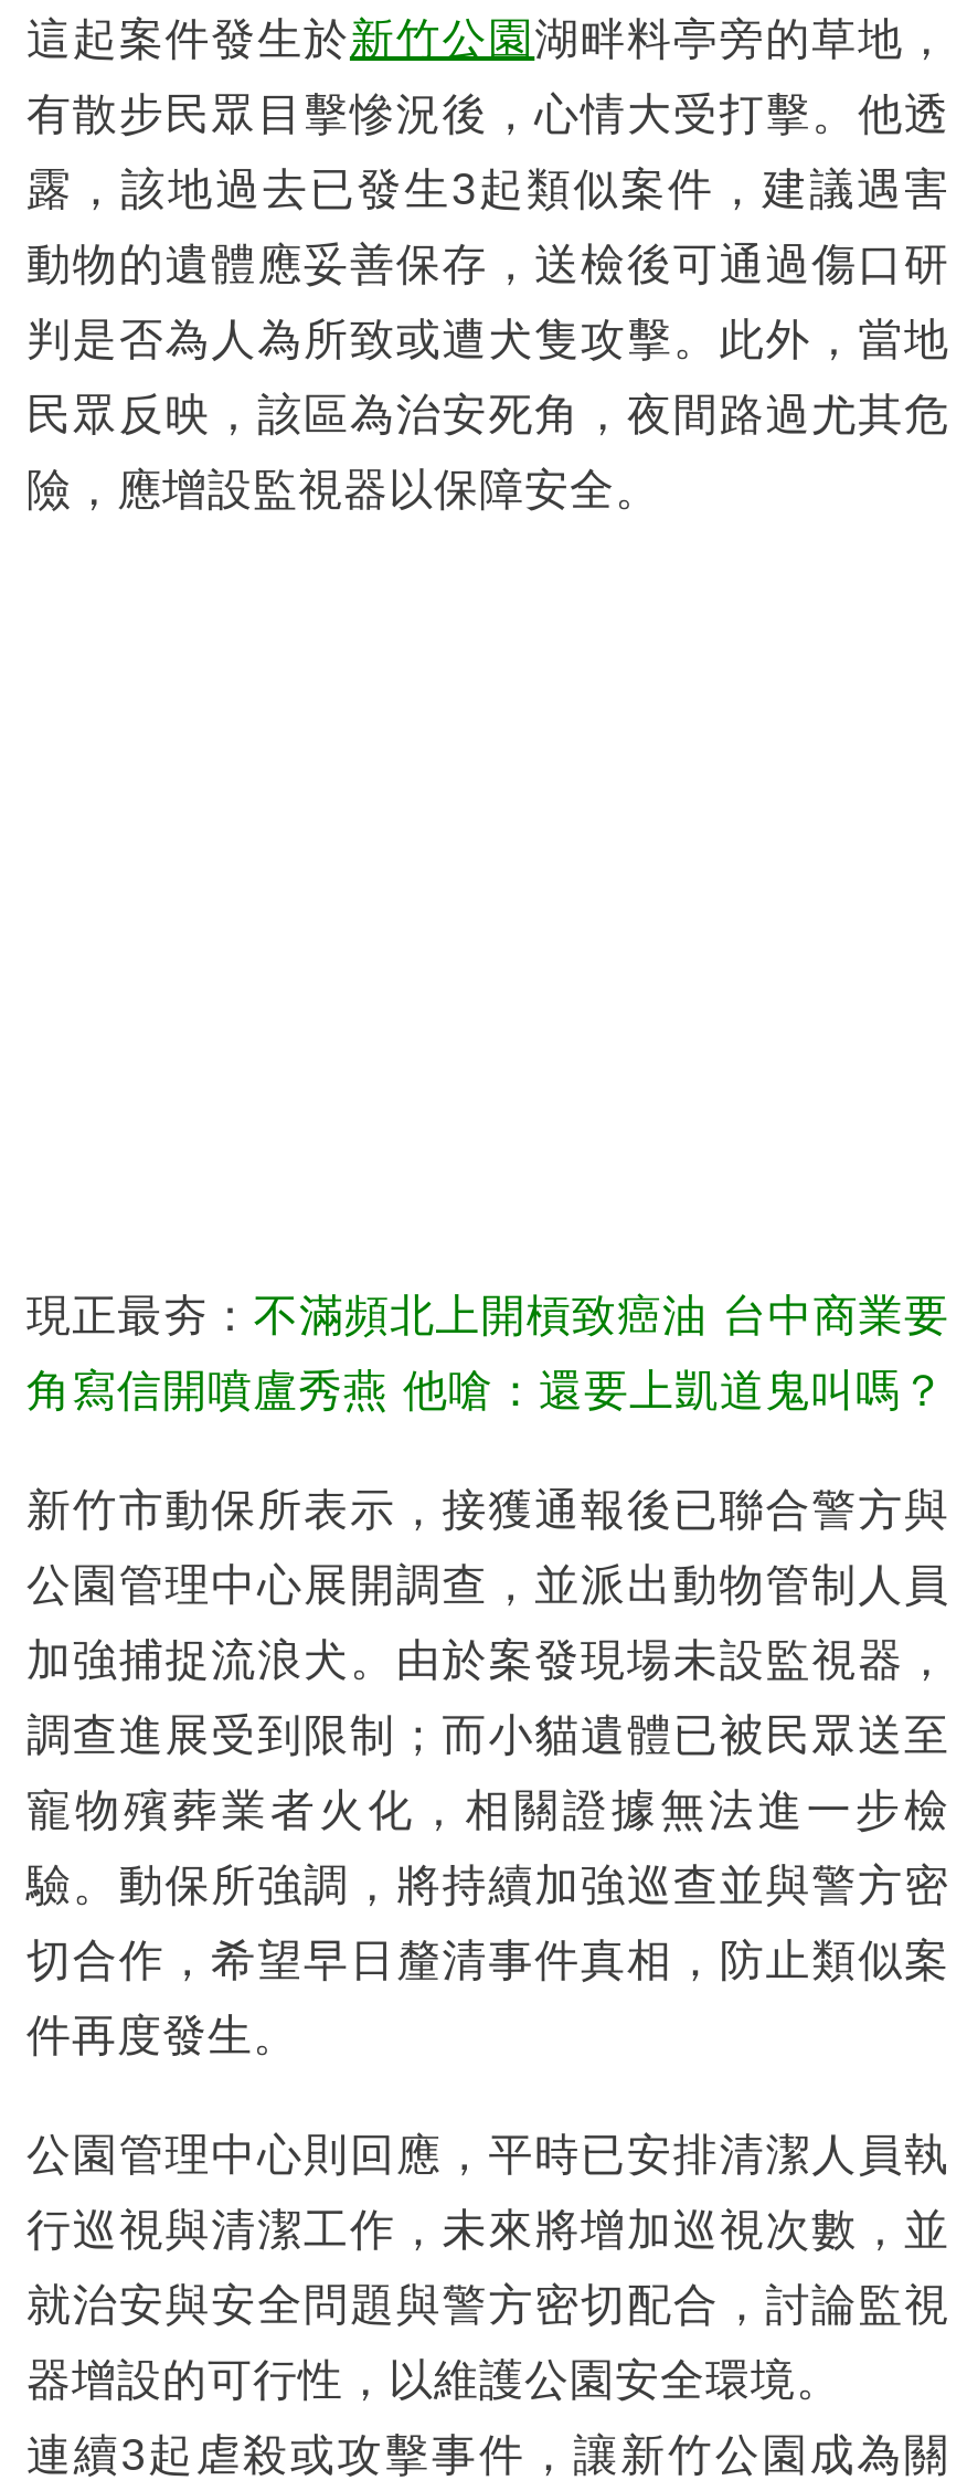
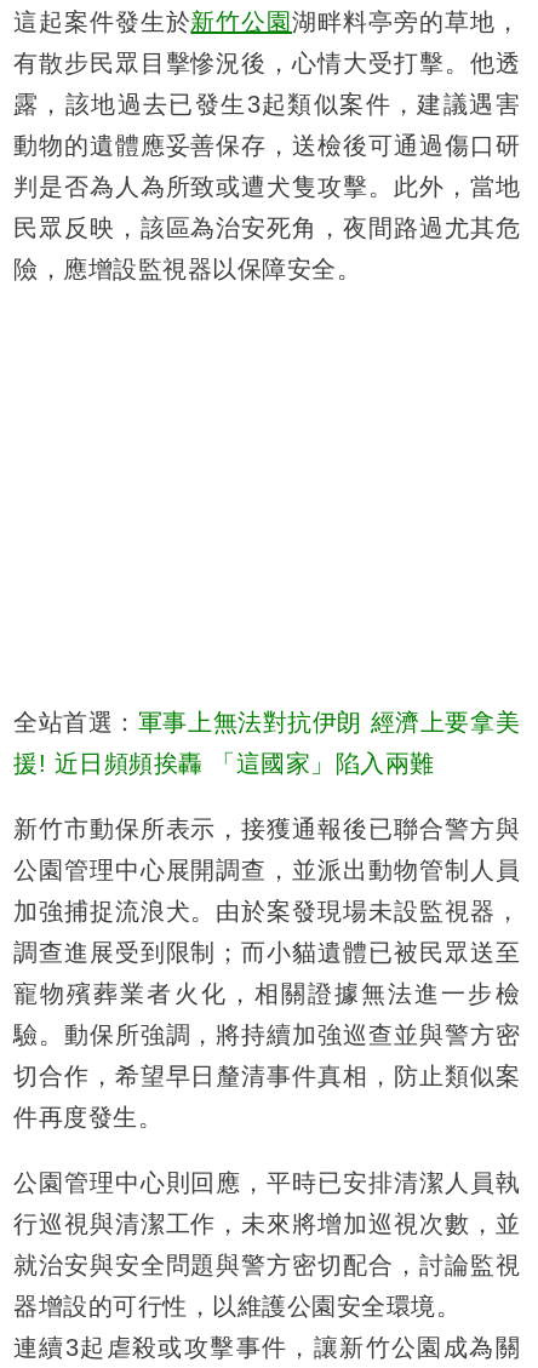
- 現正最夯：不滿頻北上開槓致癌油 台中商業要
+ 全站首選：軍事上無法對抗伊朗 經濟上要拿美

- 角寫信開噴盧秀燕 他嗆：還要上凱道鬼叫嗎？
+ 援! 近日頻頻挨轟 「這國家」陷入兩難
